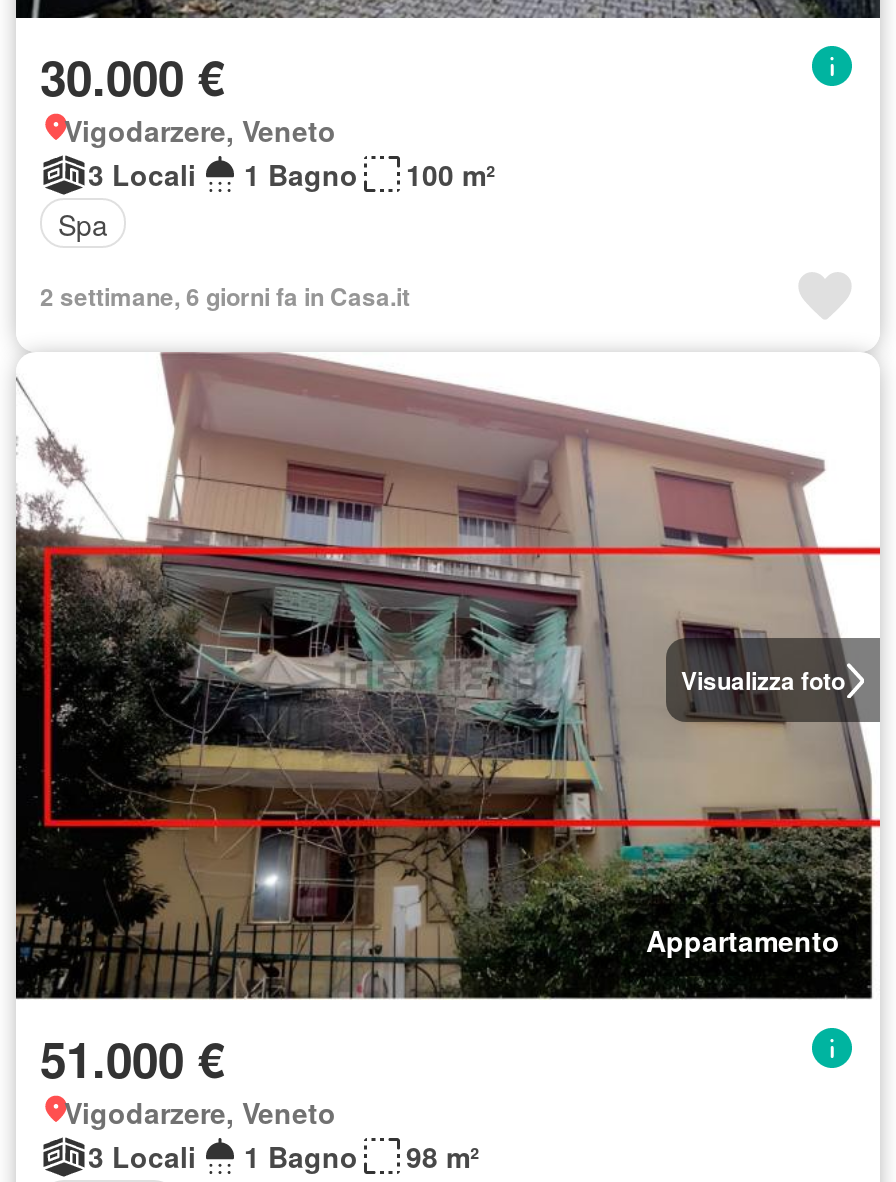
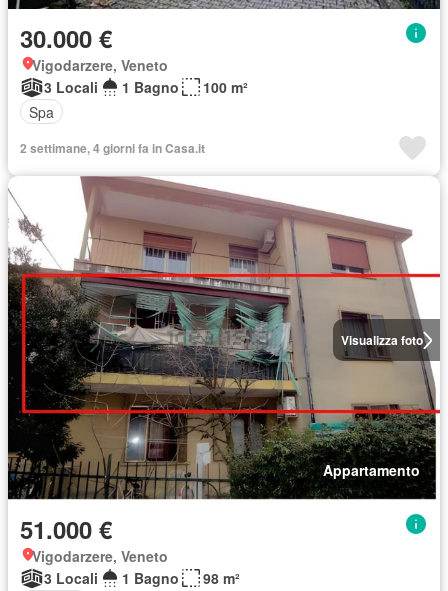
- 2 settimane, 6 giorni fa in Casa.it
+ 2 settimane, 4 giorni fa in Casa.it
